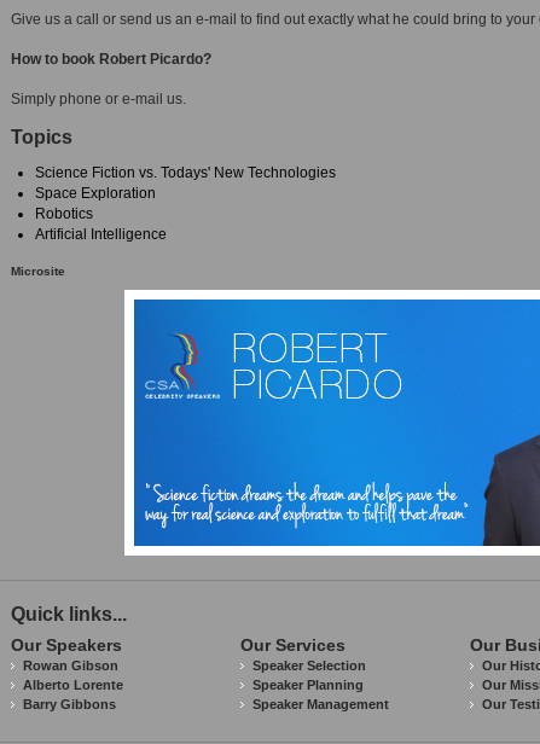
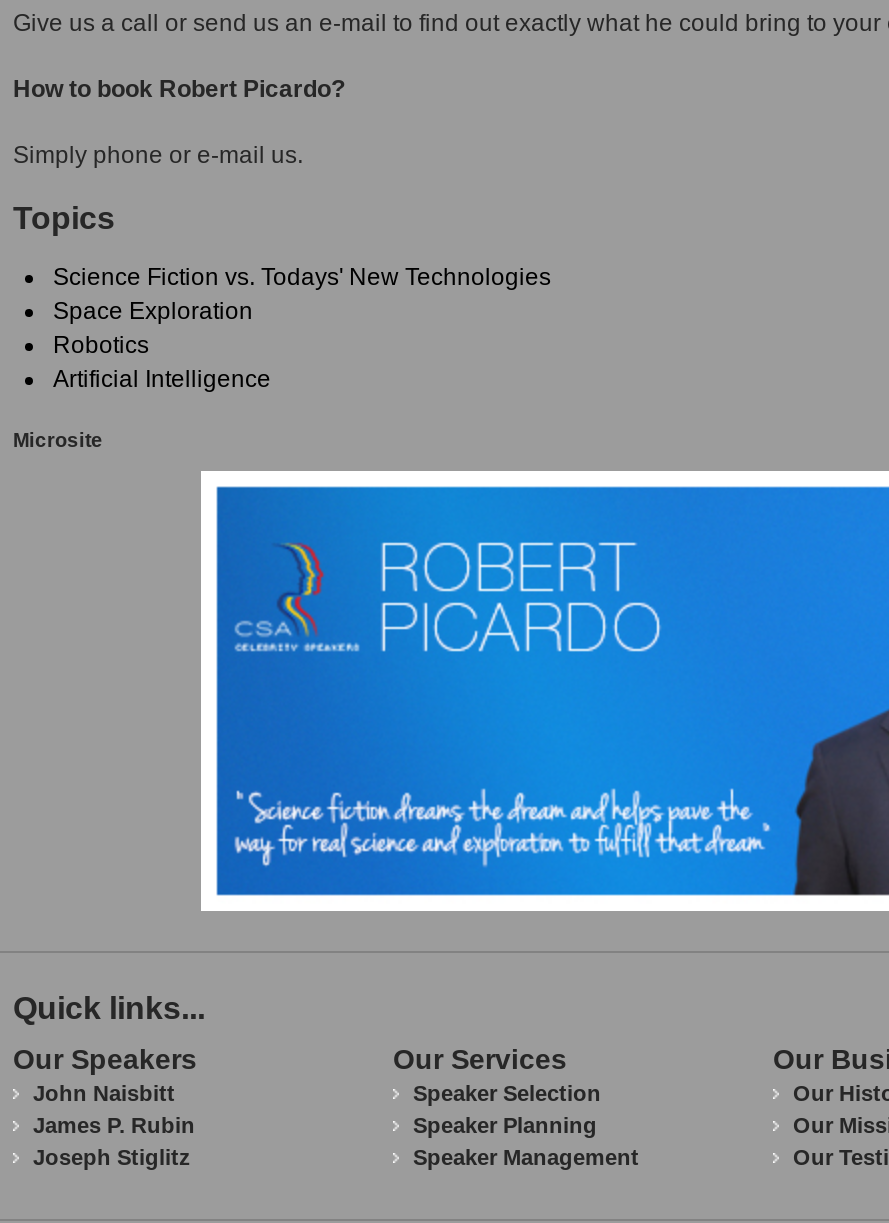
- Rowan Gibson
- Alberto Lorente
- Barry Gibbons
+ John Naisbitt
+ James P. Rubin
+ Joseph Stiglitz
